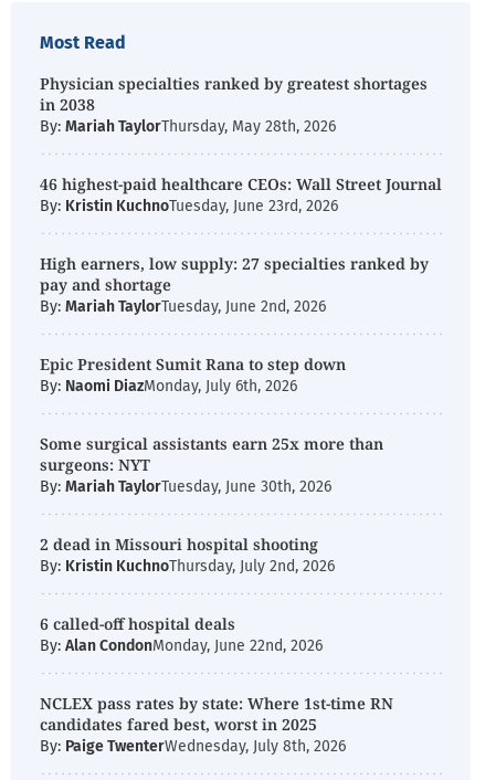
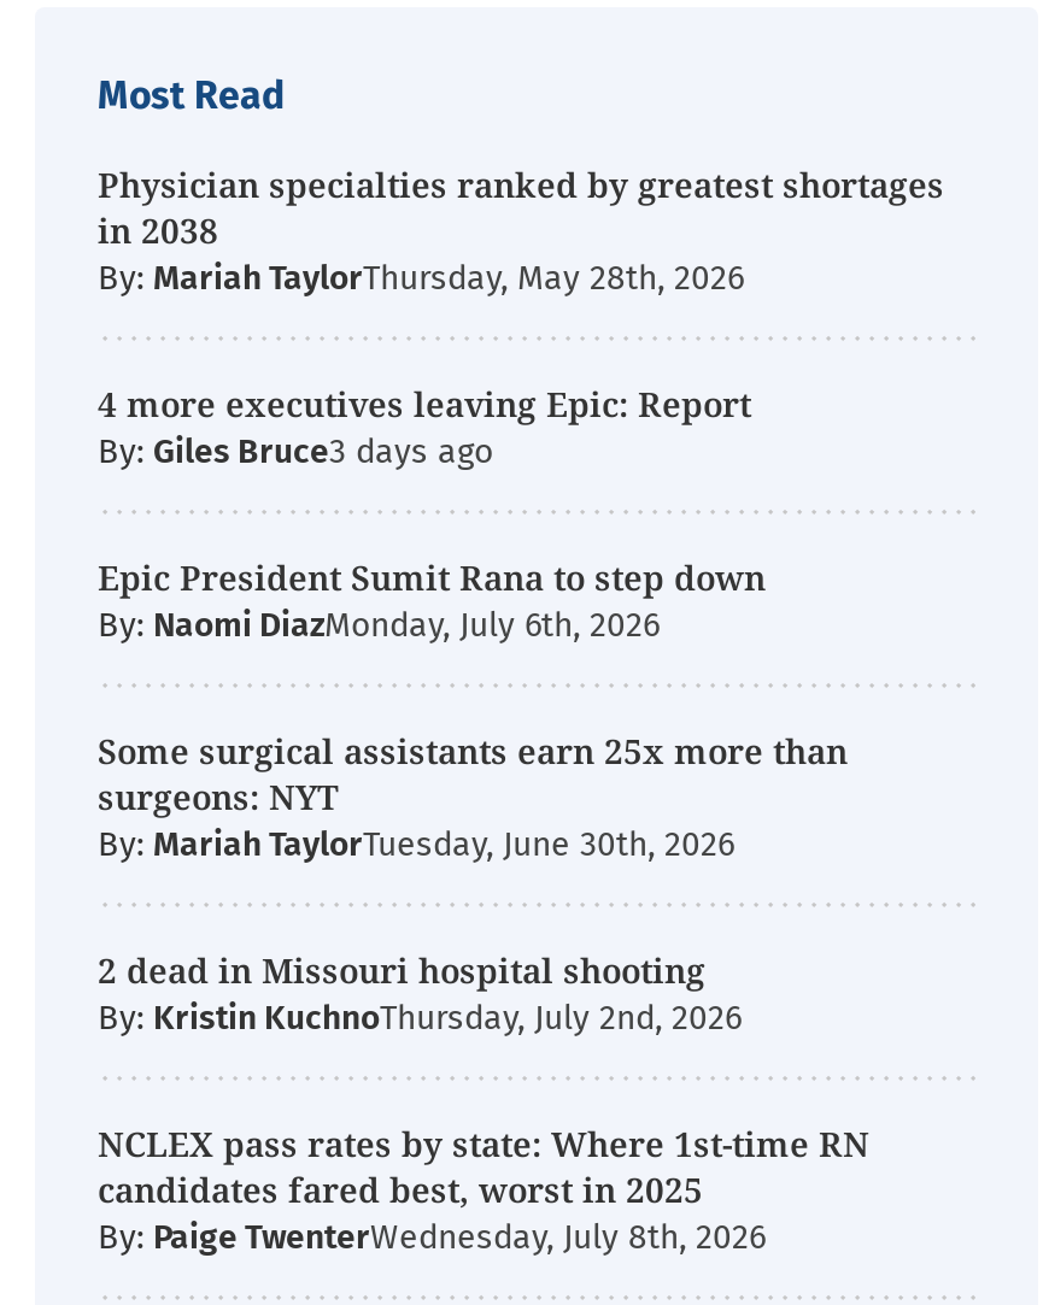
- 46 highest-paid healthcare CEOs: Wall Street Journal
- By: Kristin KuchnoTuesday, June 23rd, 2026
- High earners, low supply: 27 specialties ranked by
- pay and shortage
- By: Mariah TaylorTuesday, June 2nd, 2026
+ 4 more executives leaving Epic: Report
+ By: Giles Bruce

- 6 called-off hospital deals
- By: Alan CondonMonday, June 22nd, 2026
